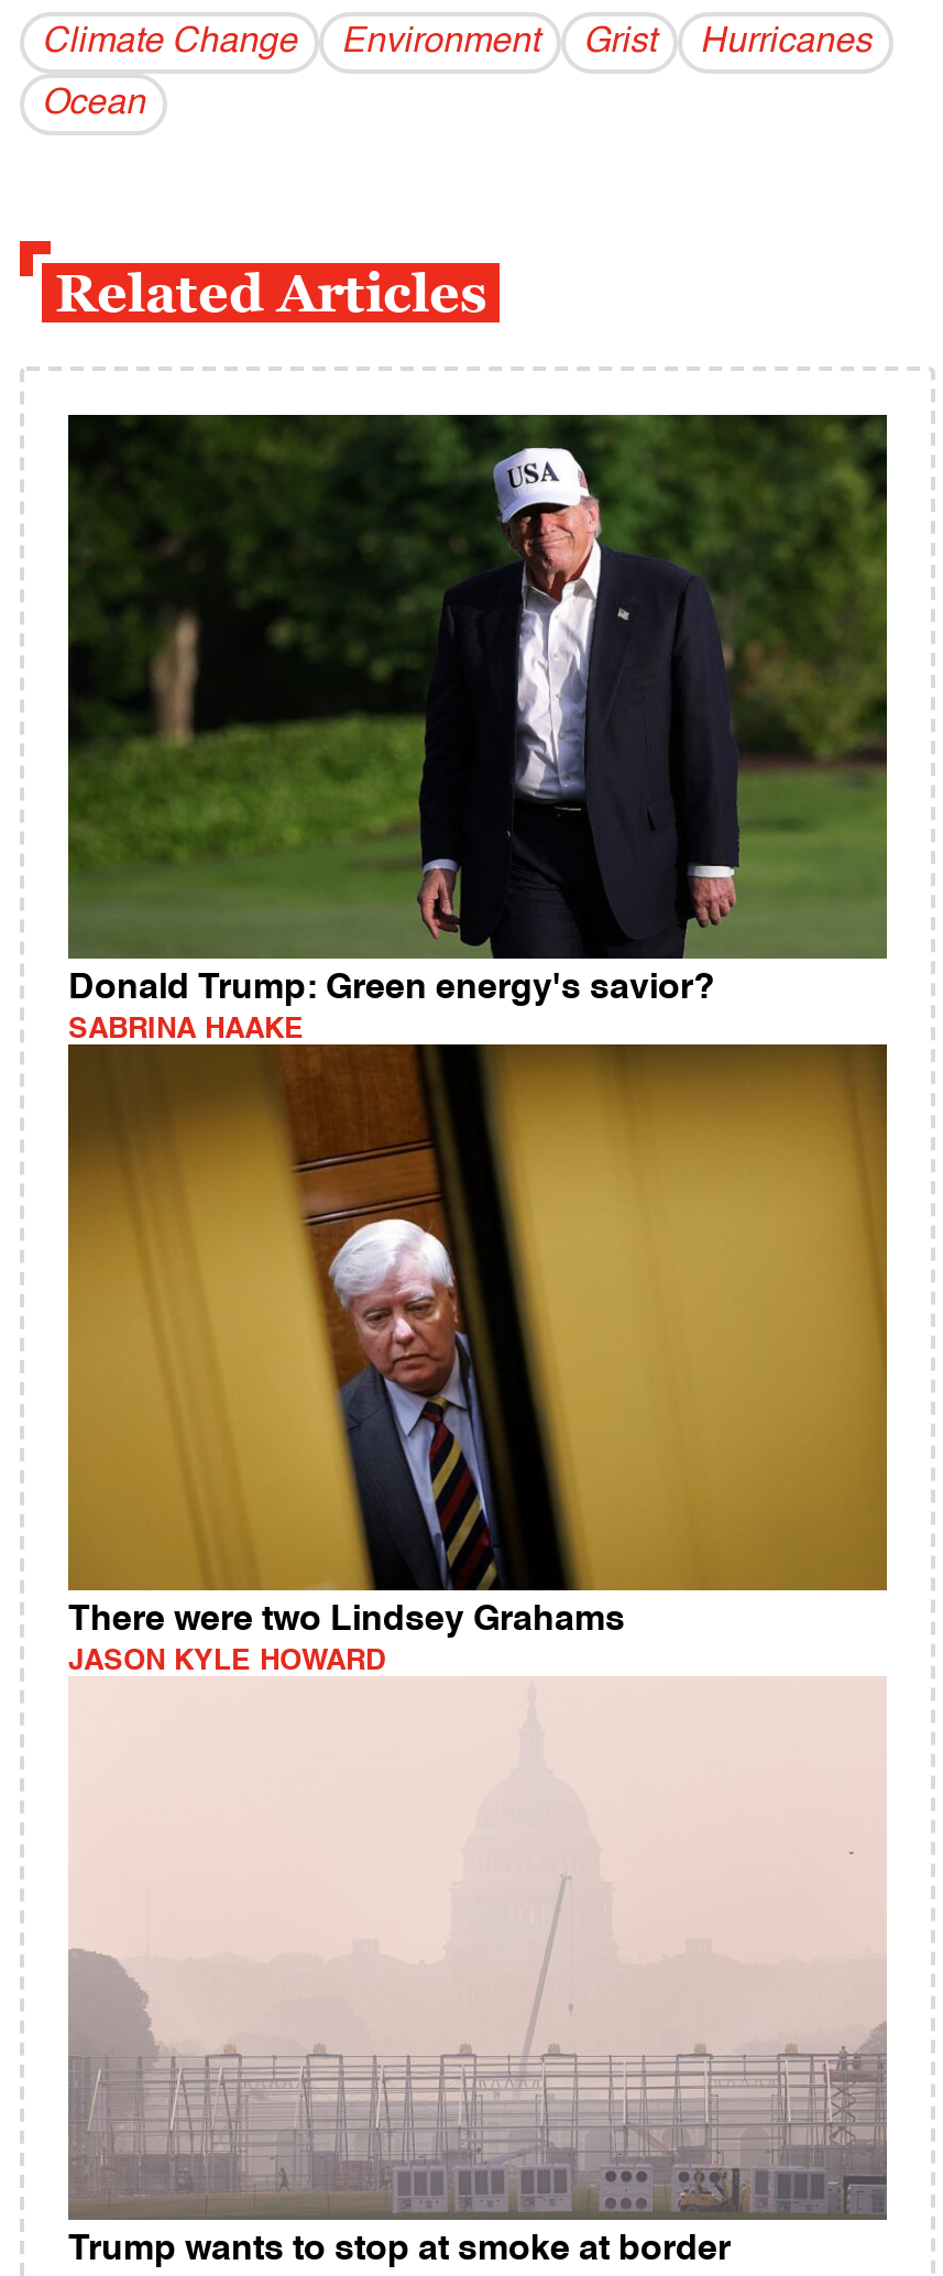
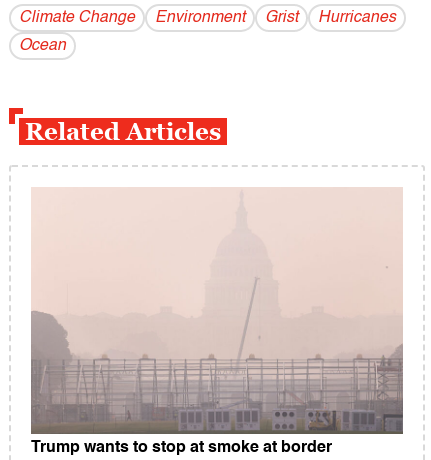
- [image]
- Donald Trump: Green energy's savior?
- SABRINA HAAKE

- [image]
- There were two Lindsey Grahams
- JASON KYLE HOWARD
